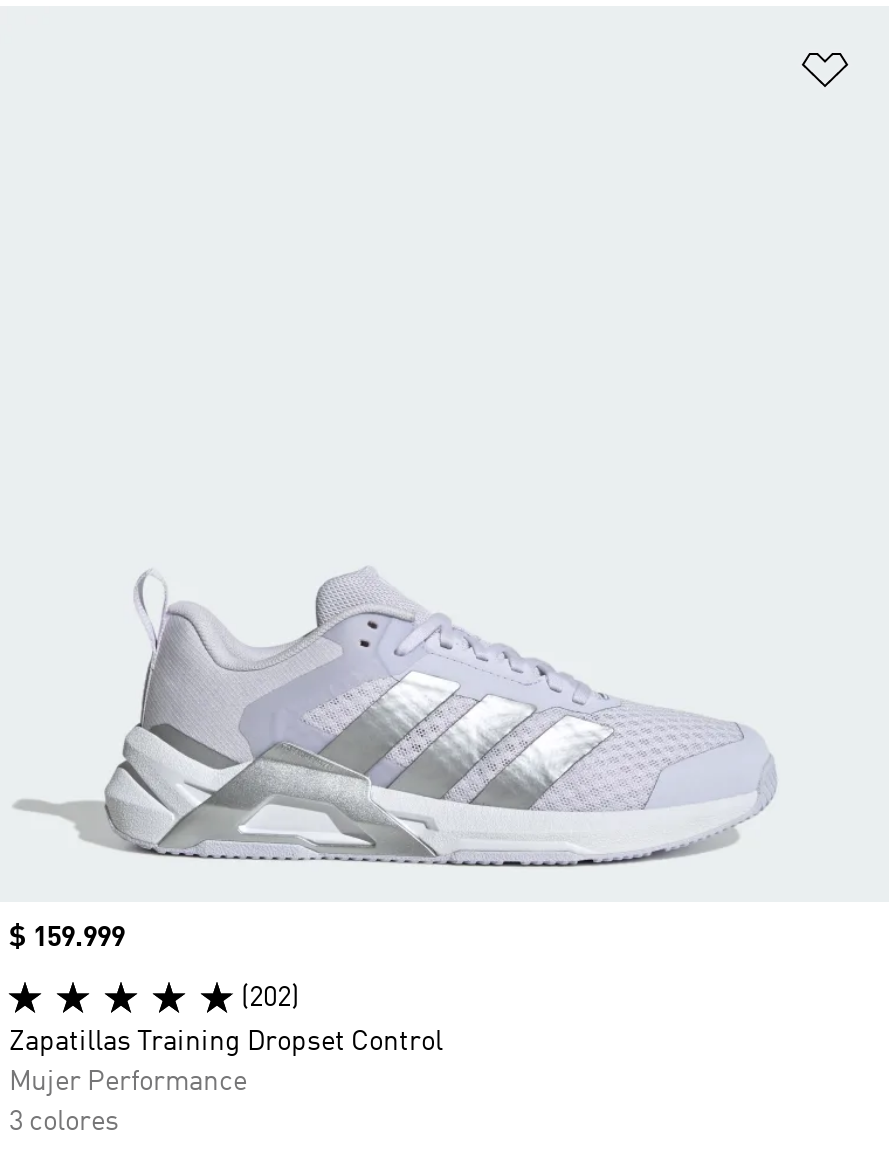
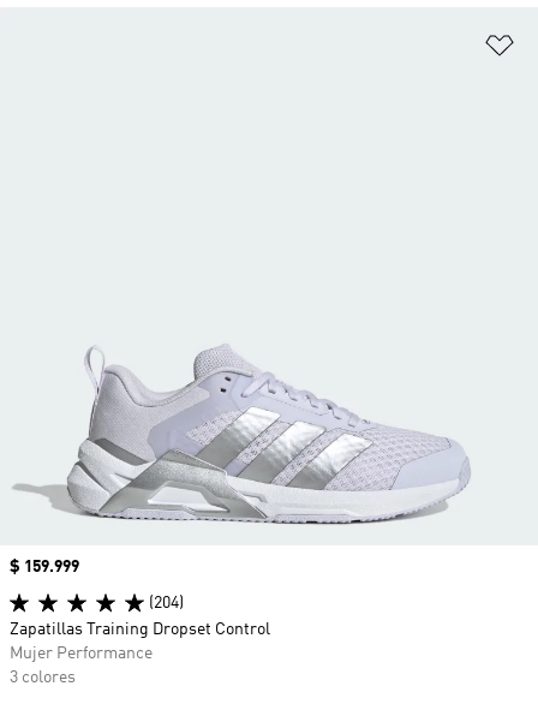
- (202)
+ (204)
